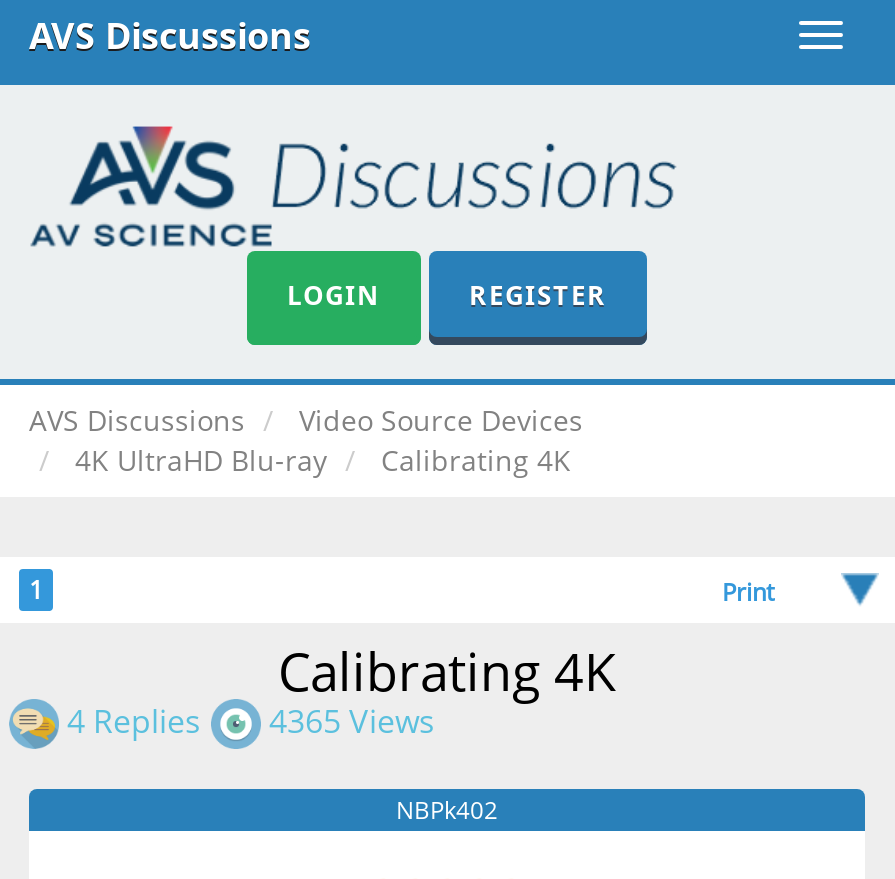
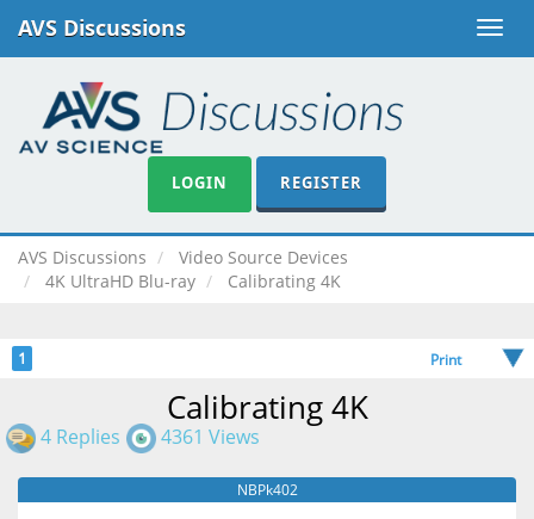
- 4 Replies 4365 Views
+ 4 Replies 4361 Views
